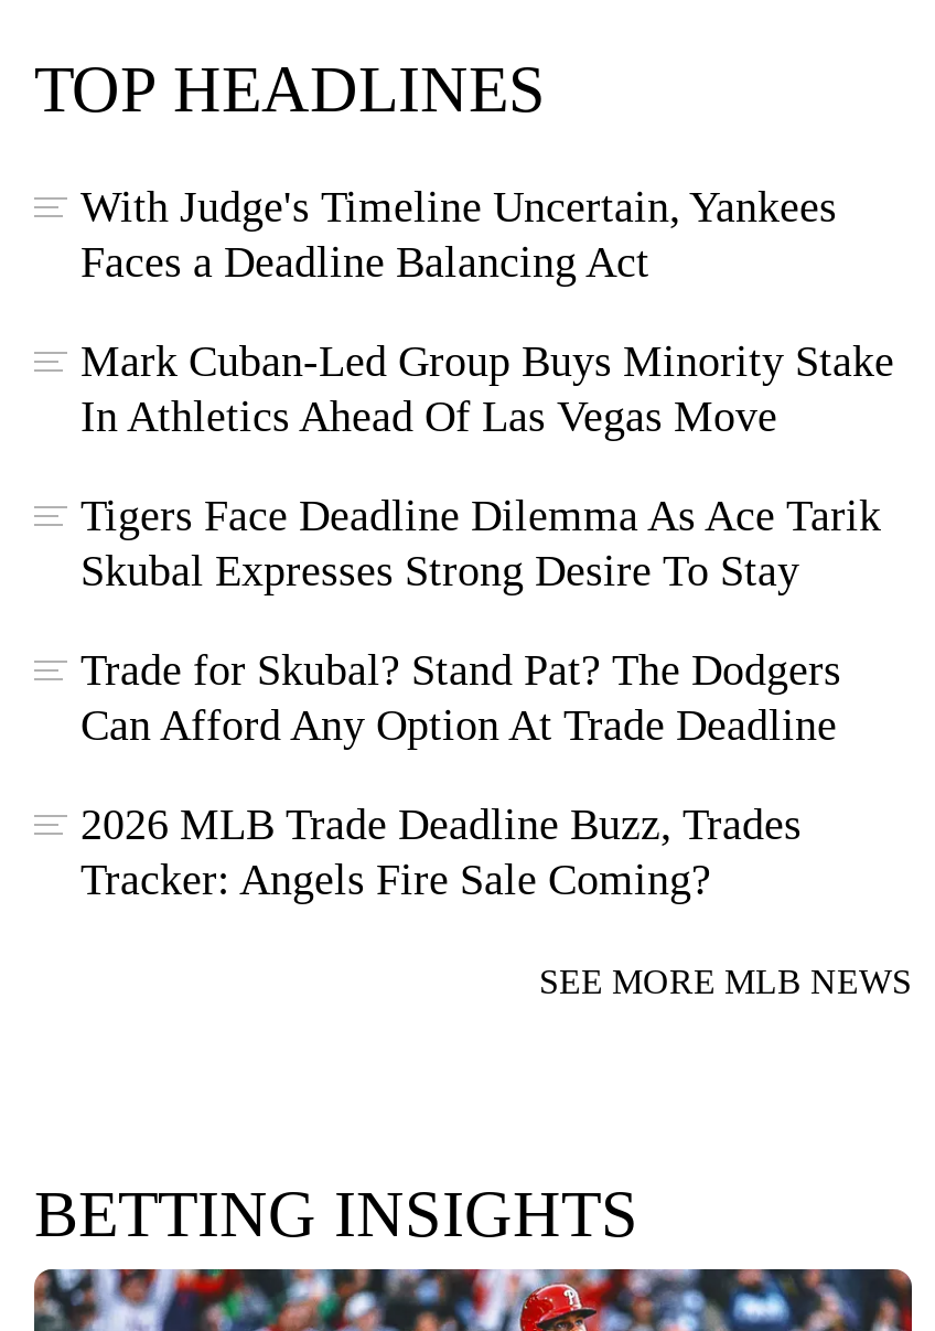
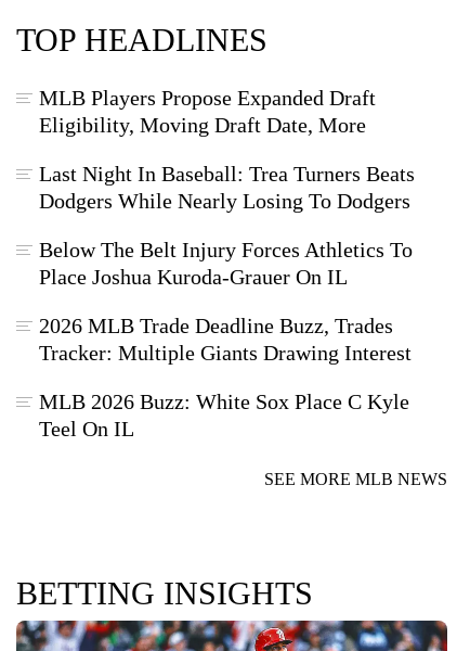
- With Judge's Timeline Uncertain, Yankees
- Faces a Deadline Balancing Act
- Mark Cuban-Led Group Buys Minority Stake
- In Athletics Ahead Of Las Vegas Move
- Tigers Face Deadline Dilemma As Ace Tarik
- Skubal Expresses Strong Desire To Stay
- Trade for Skubal? Stand Pat? The Dodgers
- Can Afford Any Option At Trade Deadline
+ MLB Players Propose Expanded Draft
+ Eligibility, Moving Draft Date, More
+ Last Night In Baseball: Trea Turners Beats
+ Dodgers While Nearly Losing To Dodgers
+ Below The Belt Injury Forces Athletics To
+ Place Joshua Kuroda-Grauer On IL

moved up: 2026 MLB Trade Deadline Buzz, Trades

- Tracker: Angels Fire Sale Coming?
+ Tracker: Multiple Giants Drawing Interest
+ MLB 2026 Buzz: White Sox Place C Kyle
+ Teel On IL
